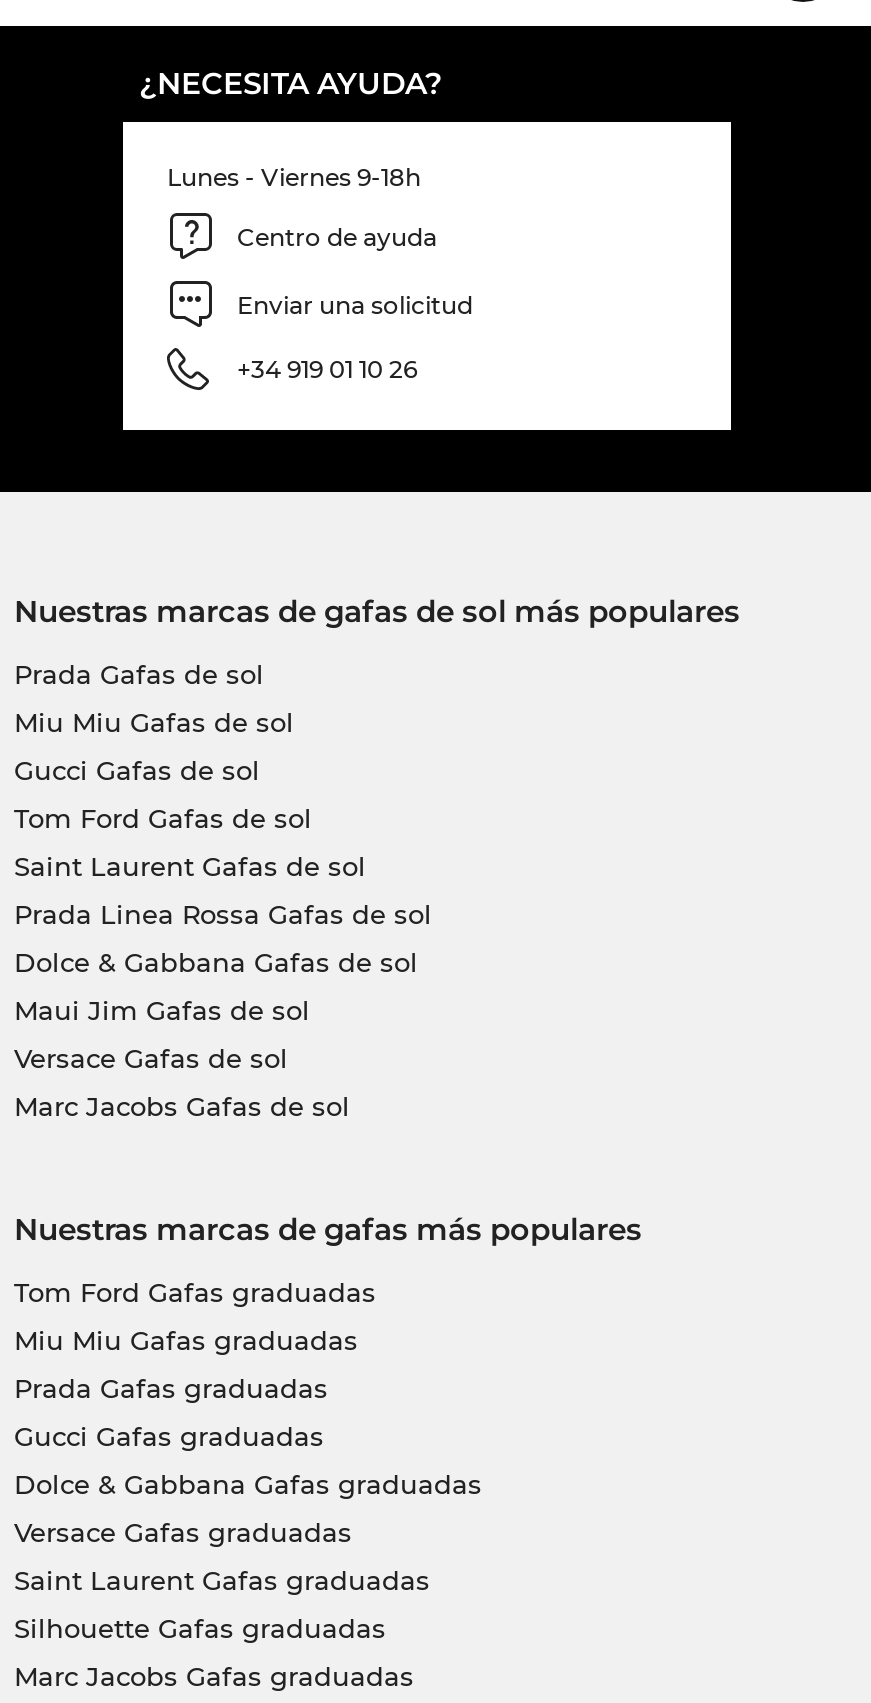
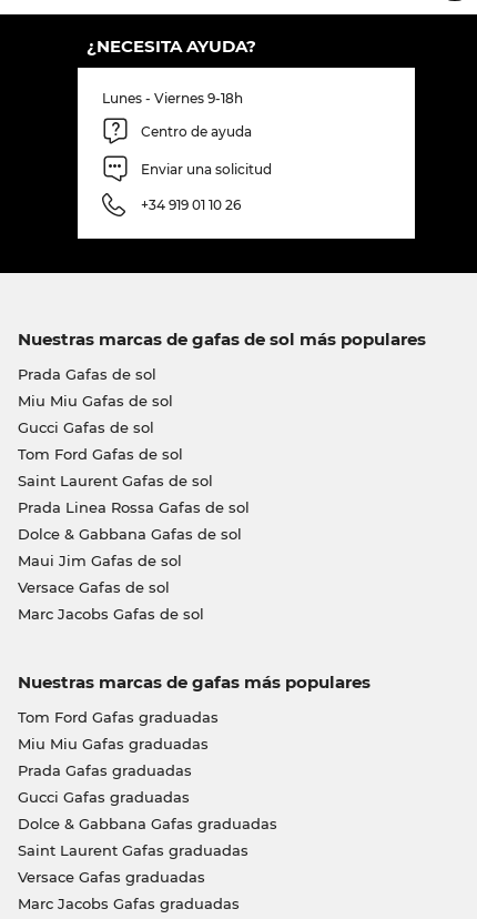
moved down: Versace Gafas graduadas

- Silhouette Gafas graduadas
